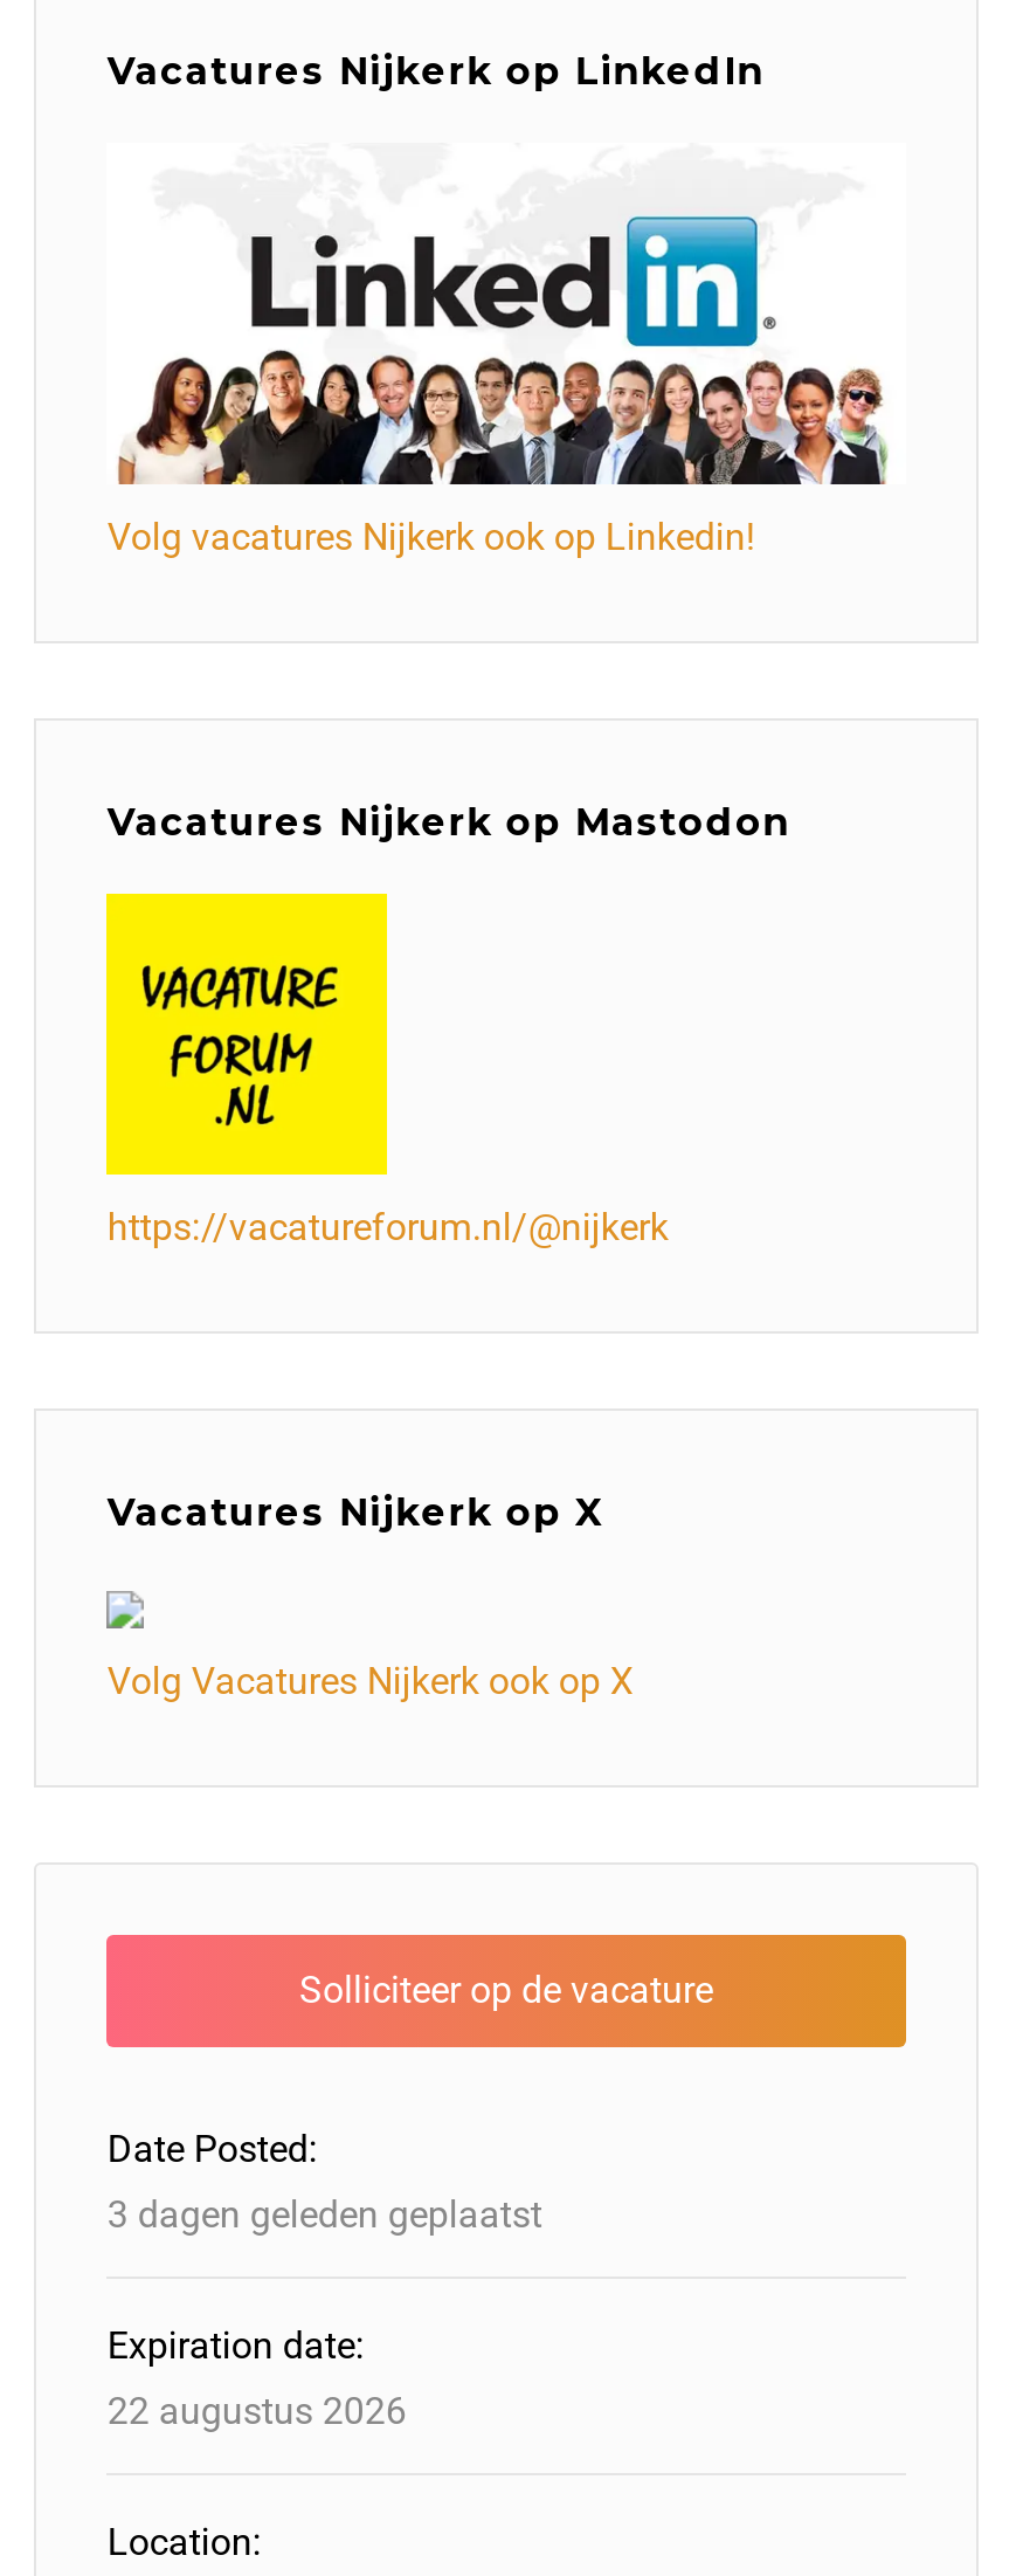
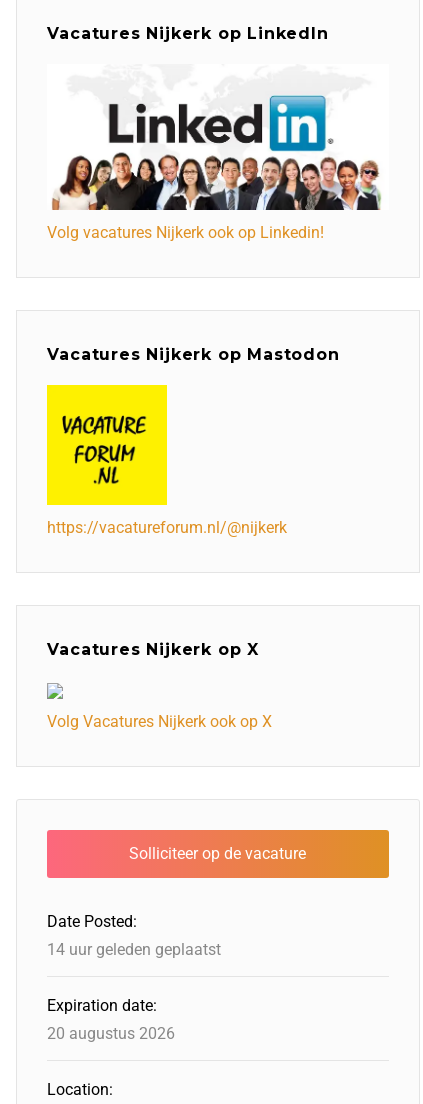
- 3 dagen geleden geplaatst
+ 14 uur geleden geplaatst

- 22 augustus 2026
+ 20 augustus 2026
